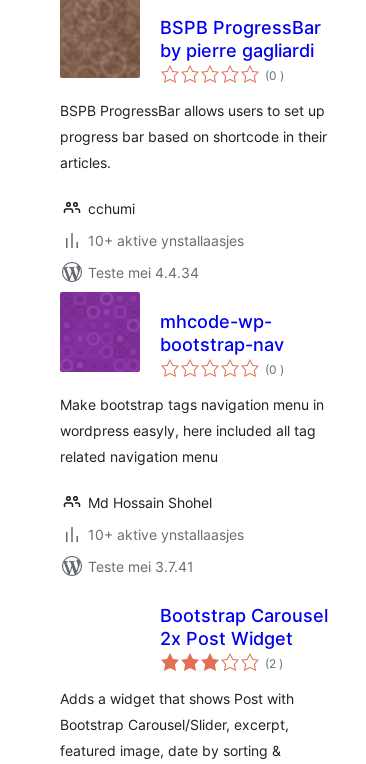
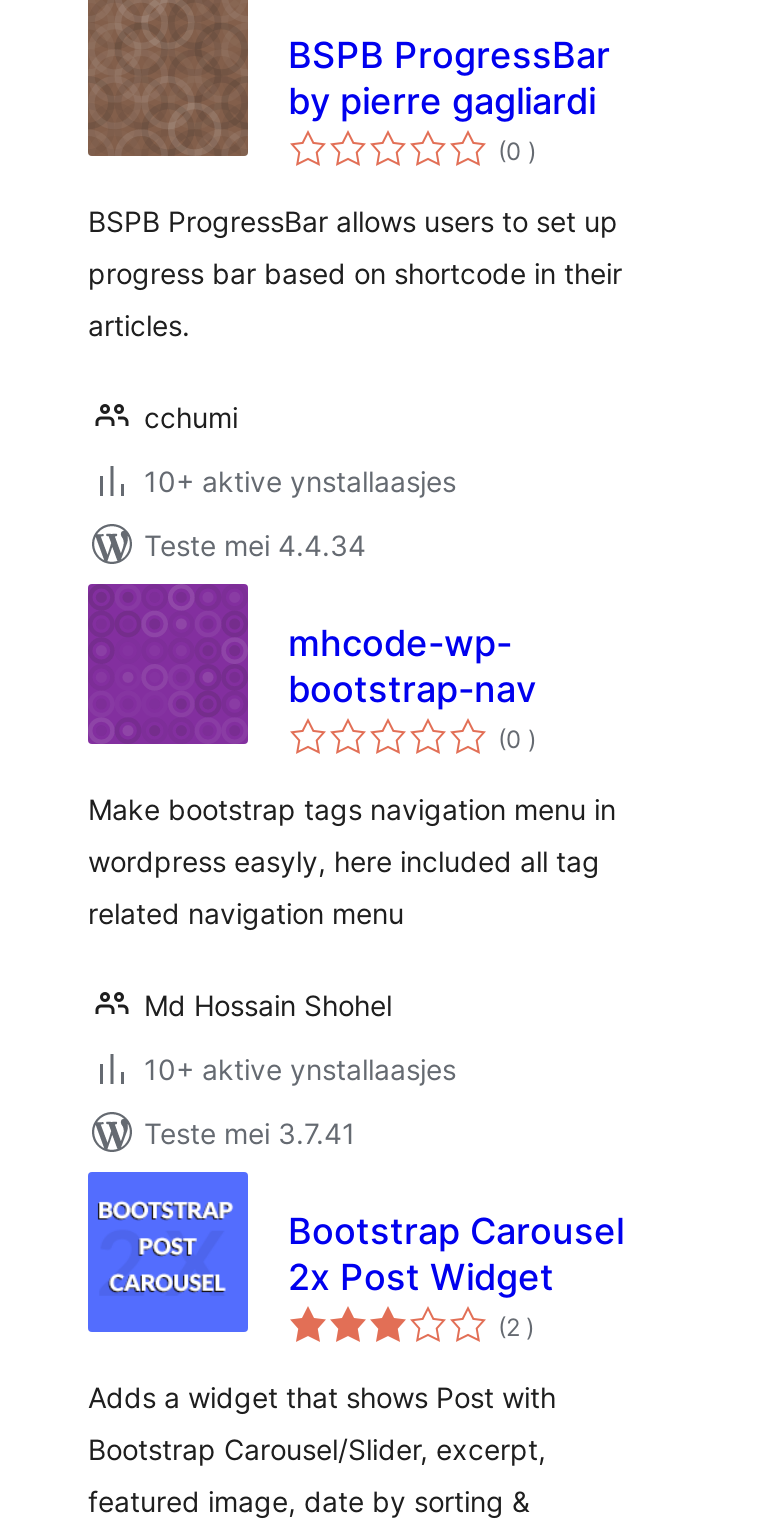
+ [image]
